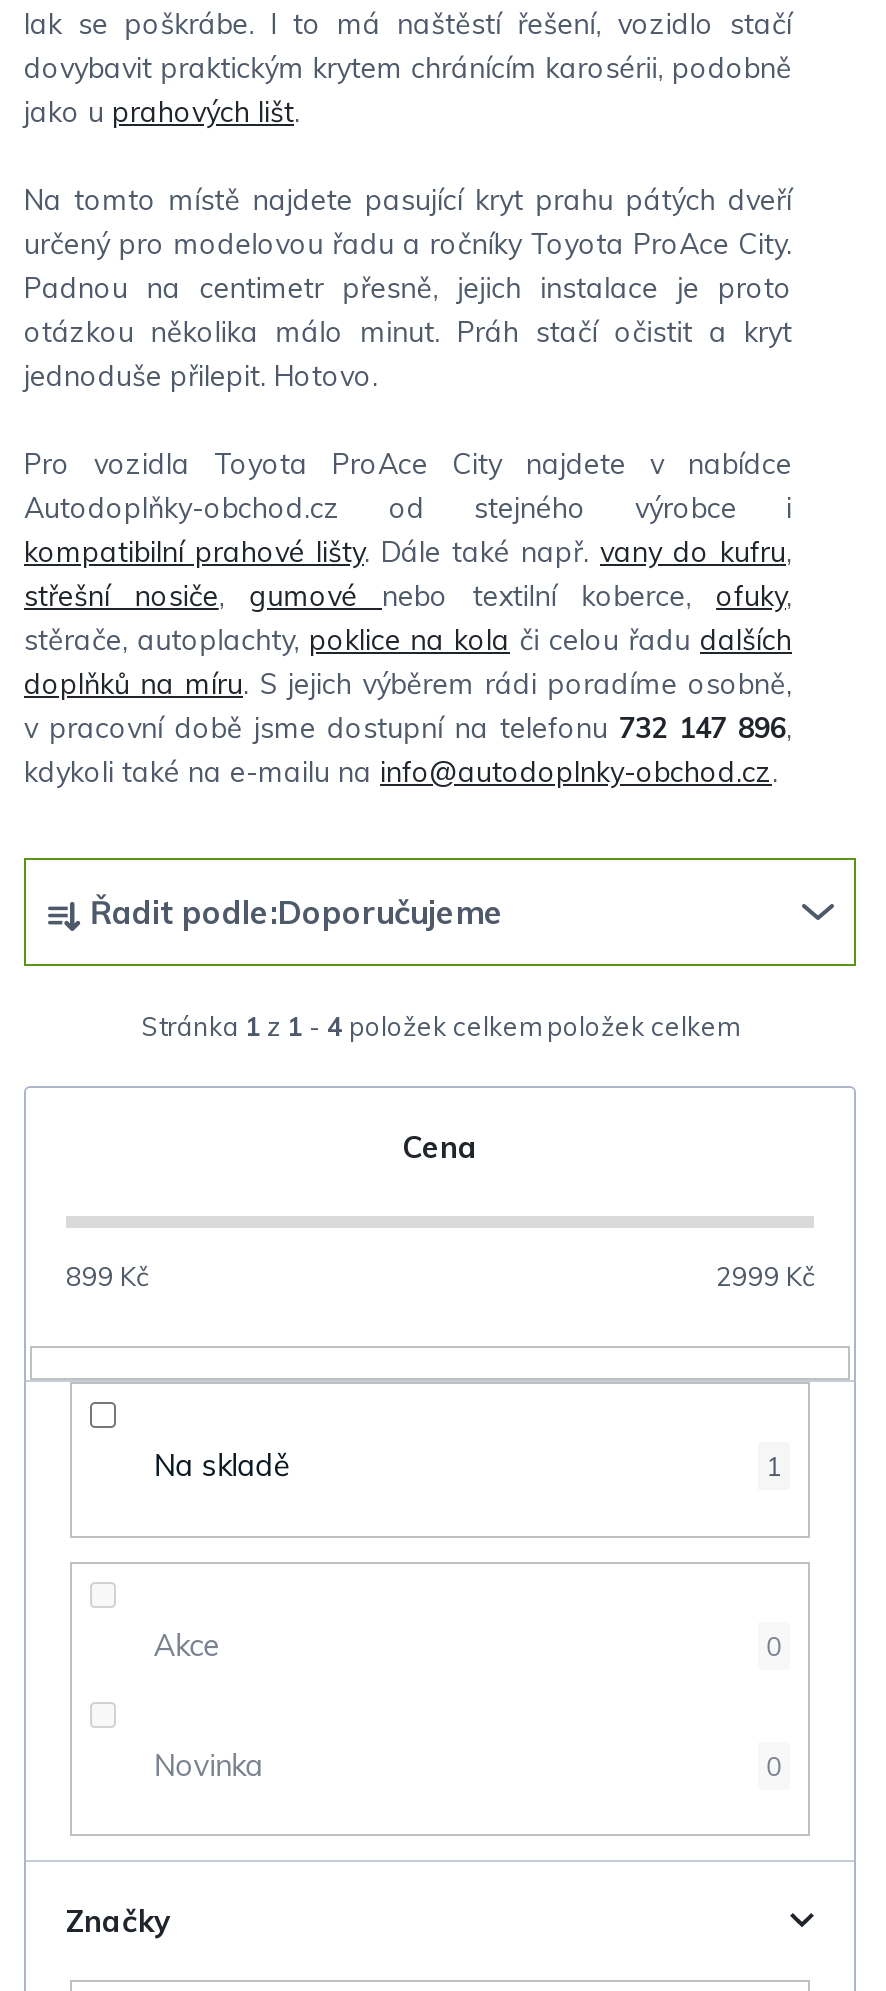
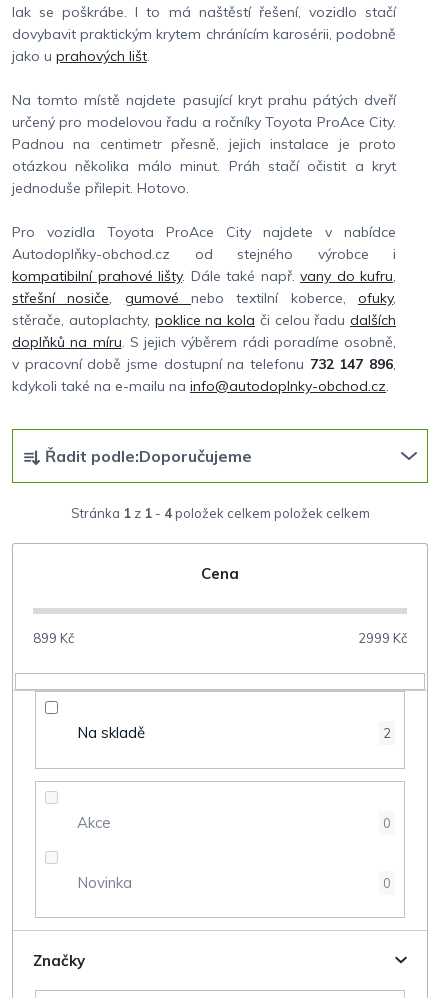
- 1
+ 2
